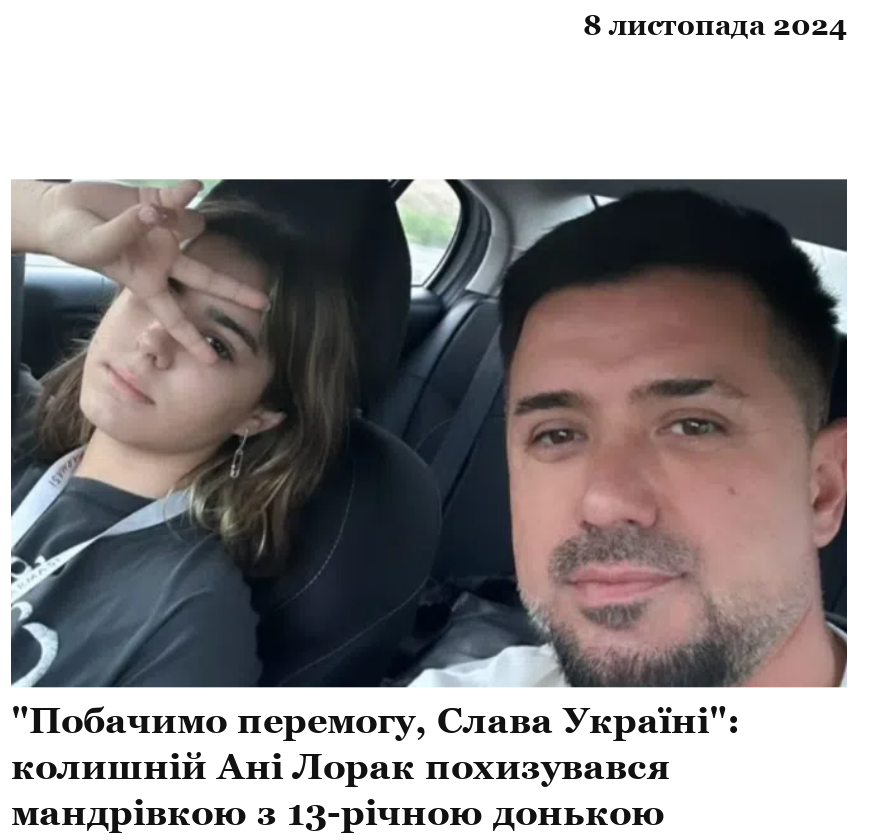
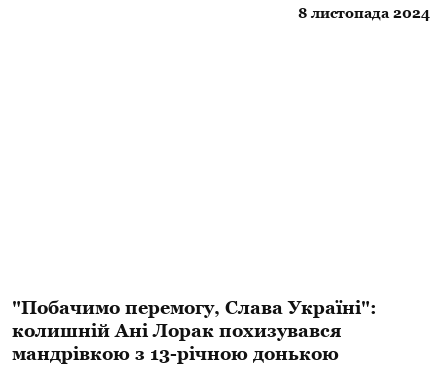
- [image]
